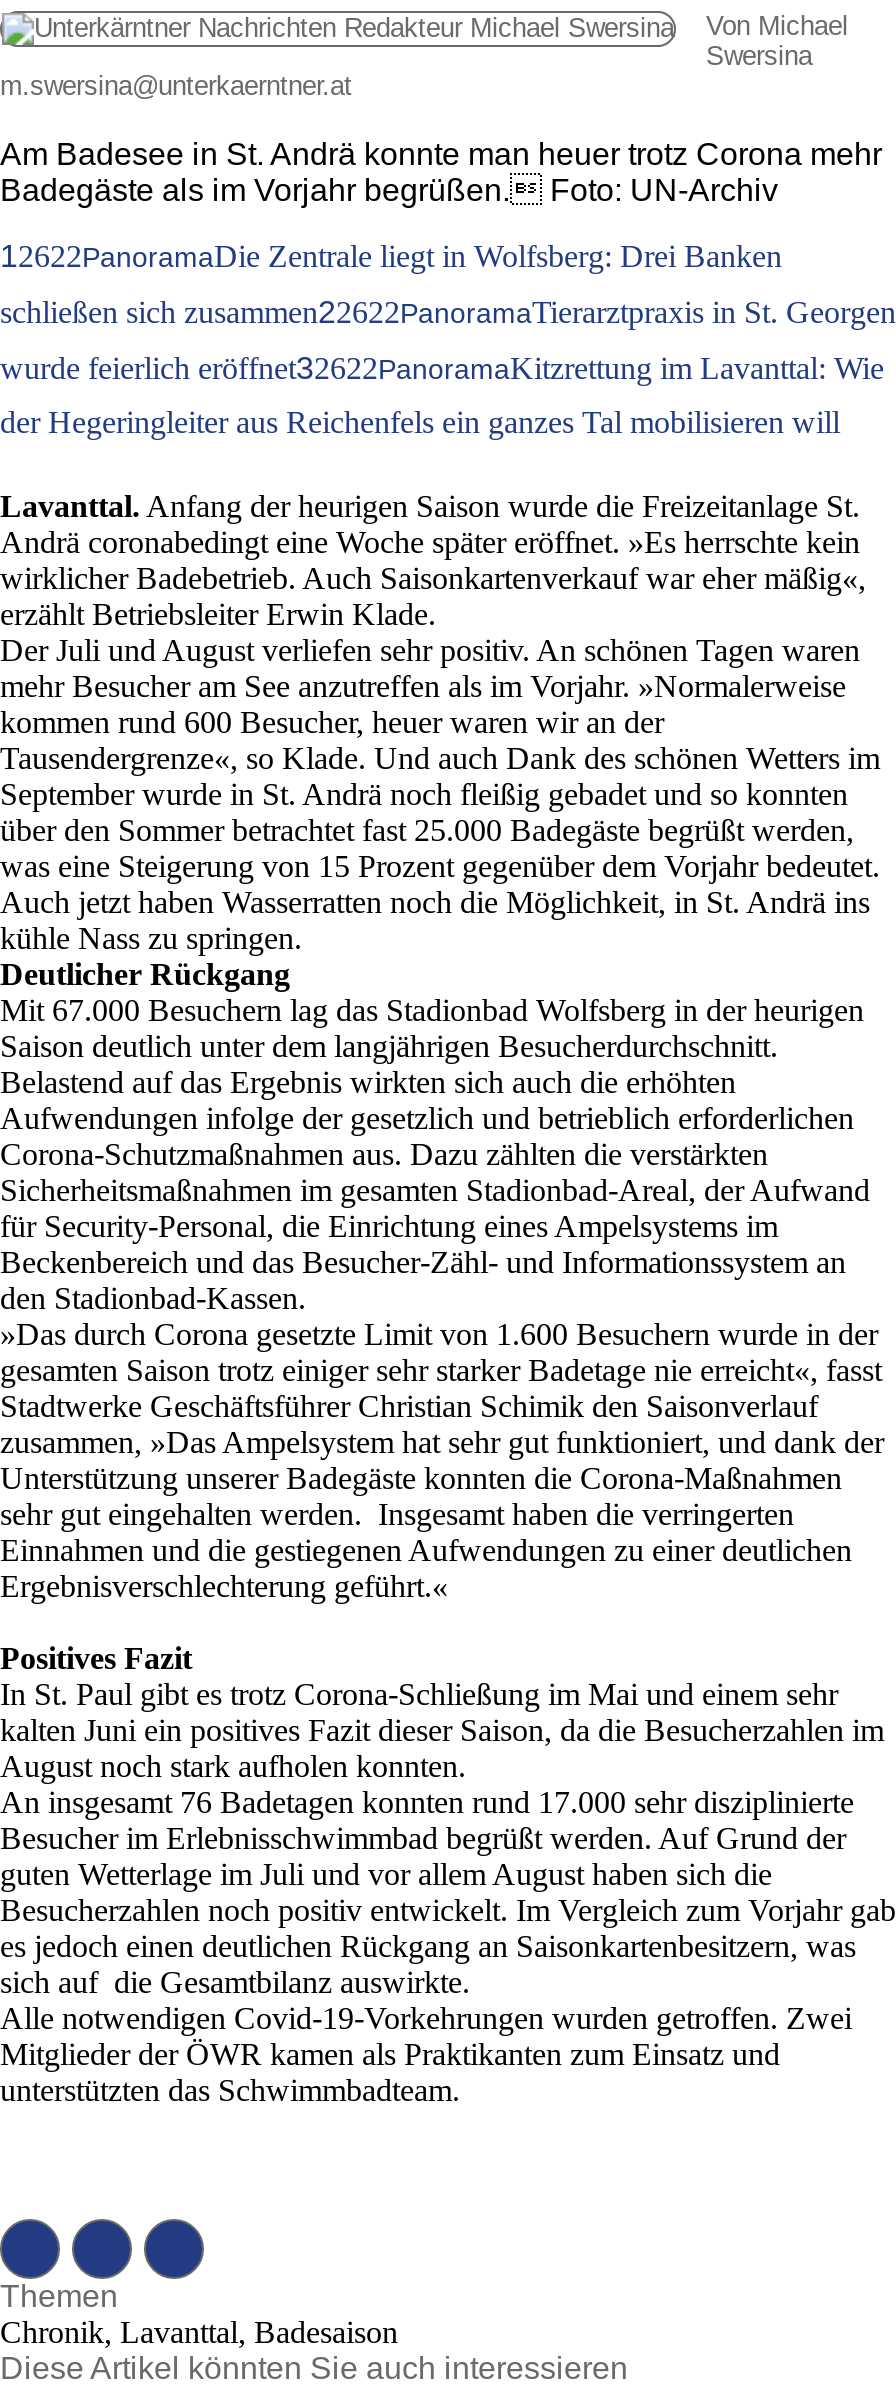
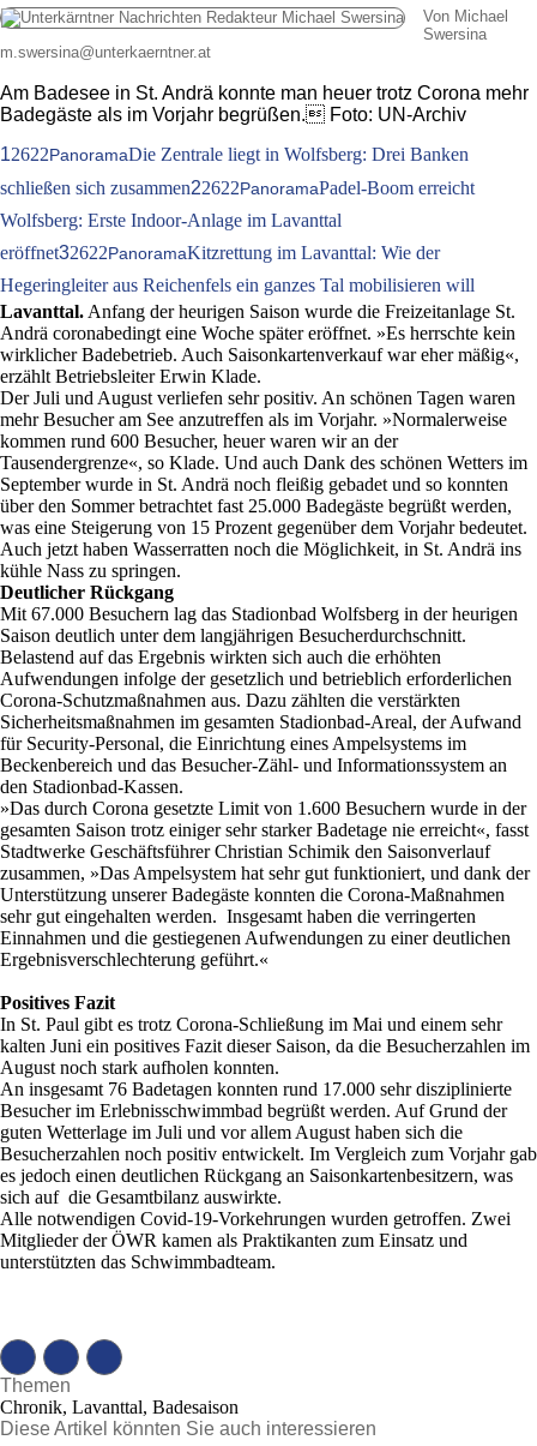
- schließen sich zusammen22622PanoramaTierarztpraxis in St. Georgen
- wurde feierlich eröffnet32622PanoramaKitzrettung im Lavanttal: Wie
- der Hegeringleiter aus Reichenfels ein ganzes Tal mobilisieren will
+ schließen sich zusammen22622PanoramaPadel-Boom erreicht
+ Wolfsberg: Erste Indoor-Anlage im Lavanttal
+ eröffnet32622PanoramaKitzrettung im Lavanttal: Wie der
+ Hegeringleiter aus Reichenfels ein ganzes Tal mobilisieren will
